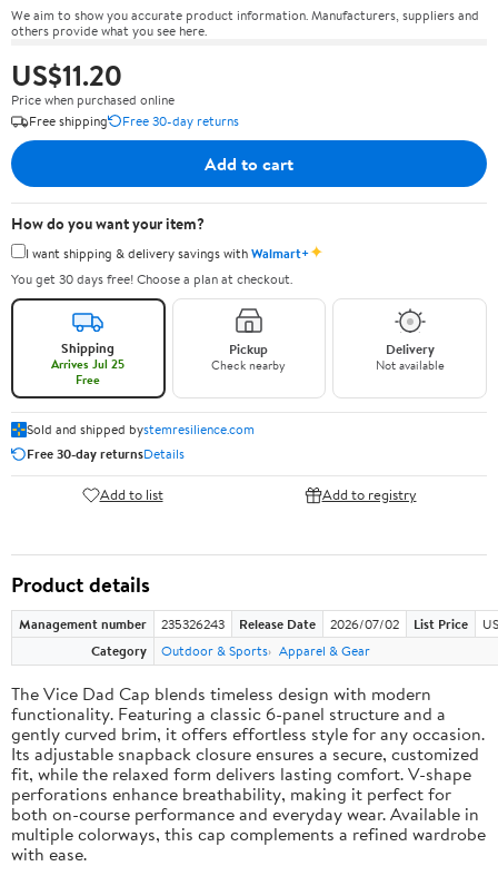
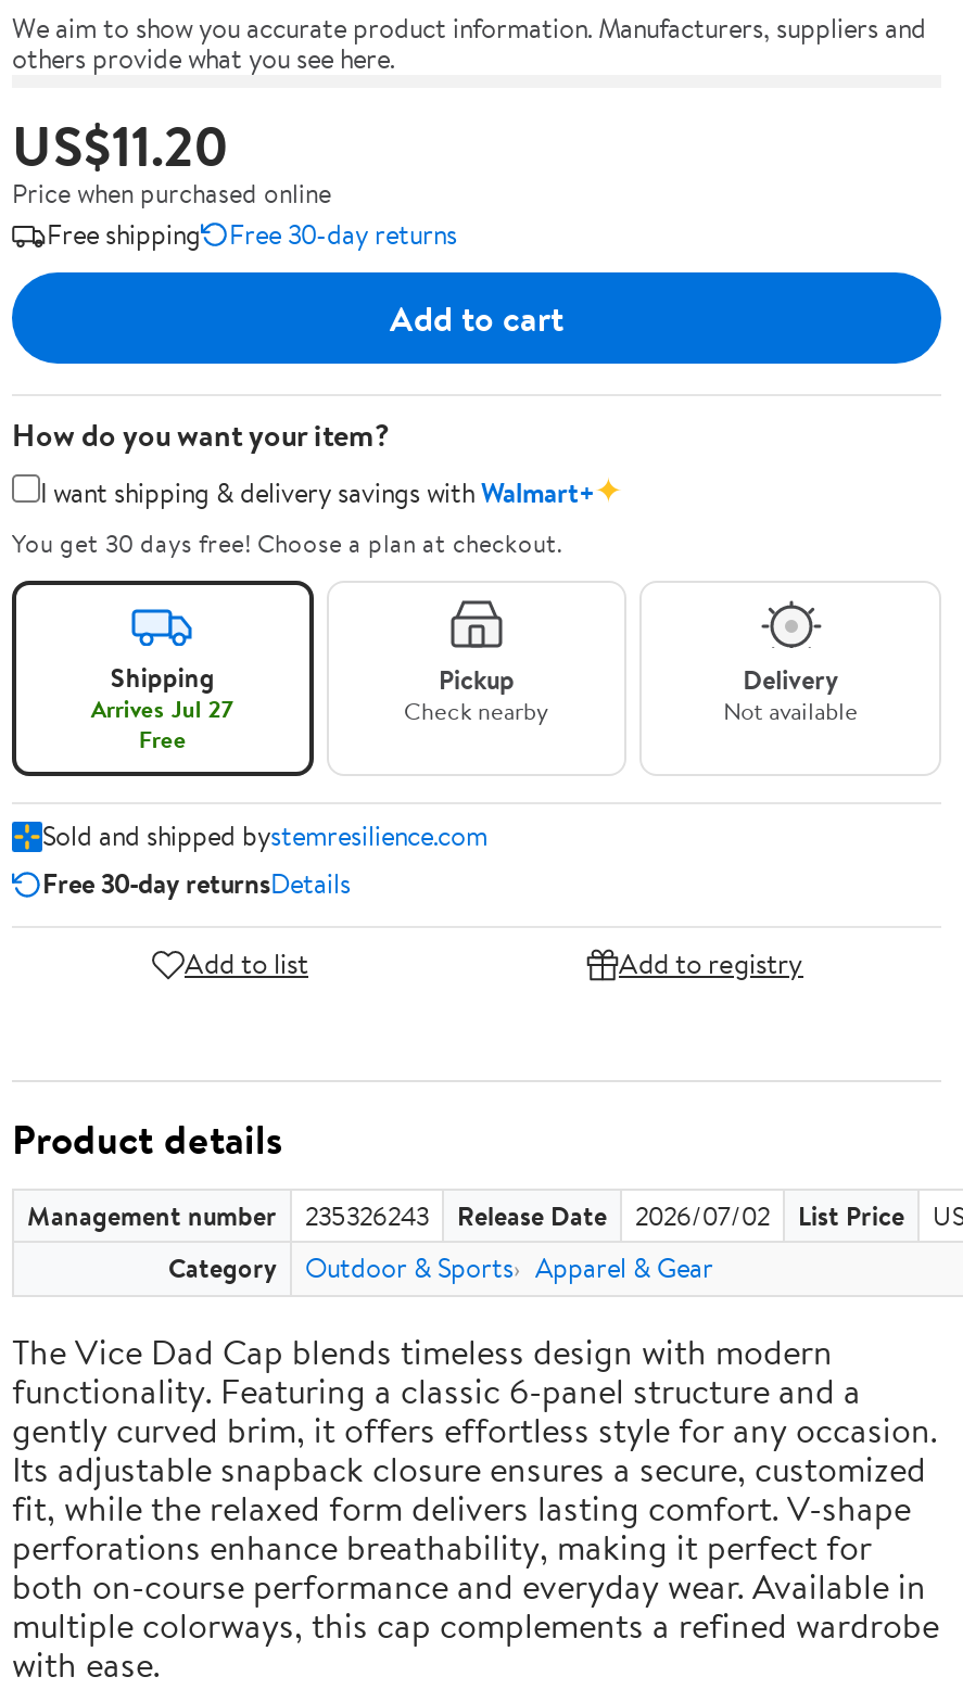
- Arrives Jul 25
+ Arrives Jul 27
